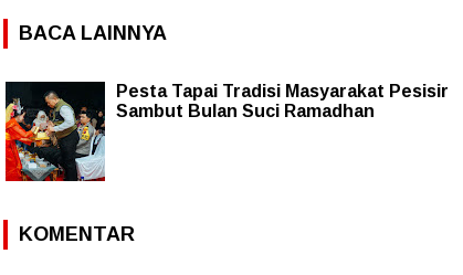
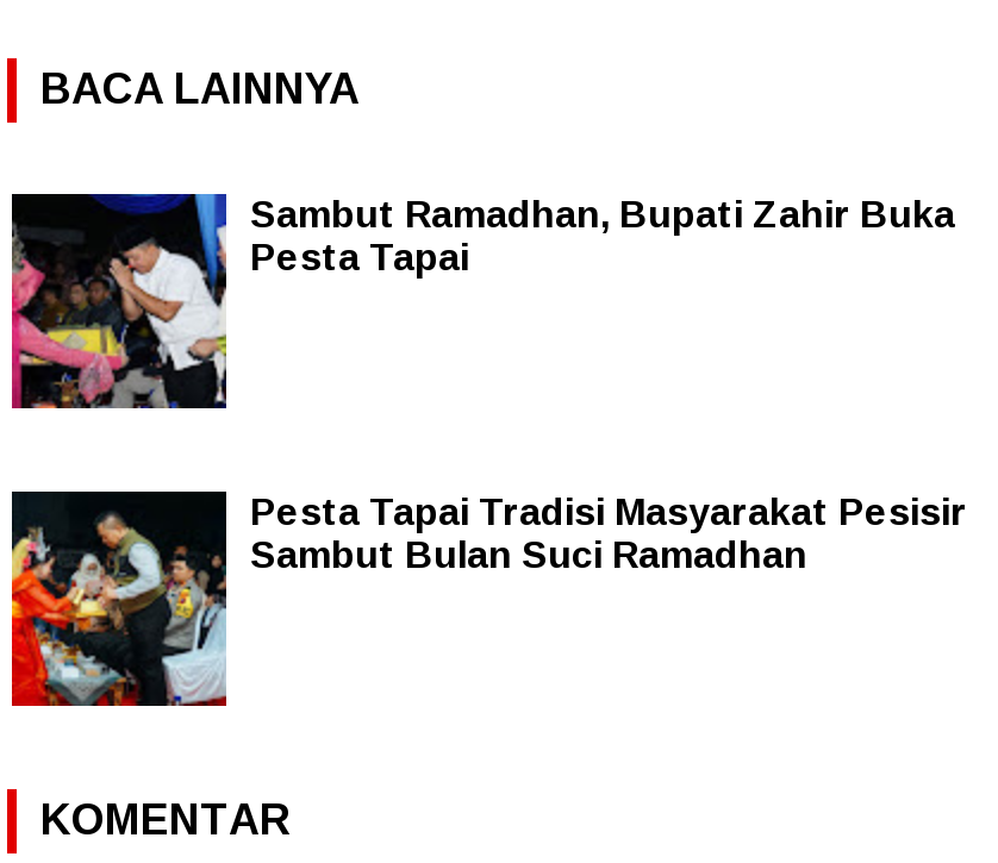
+ [image]
+ Sambut Ramadhan, Bupati Zahir Buka
+ Pesta Tapai
